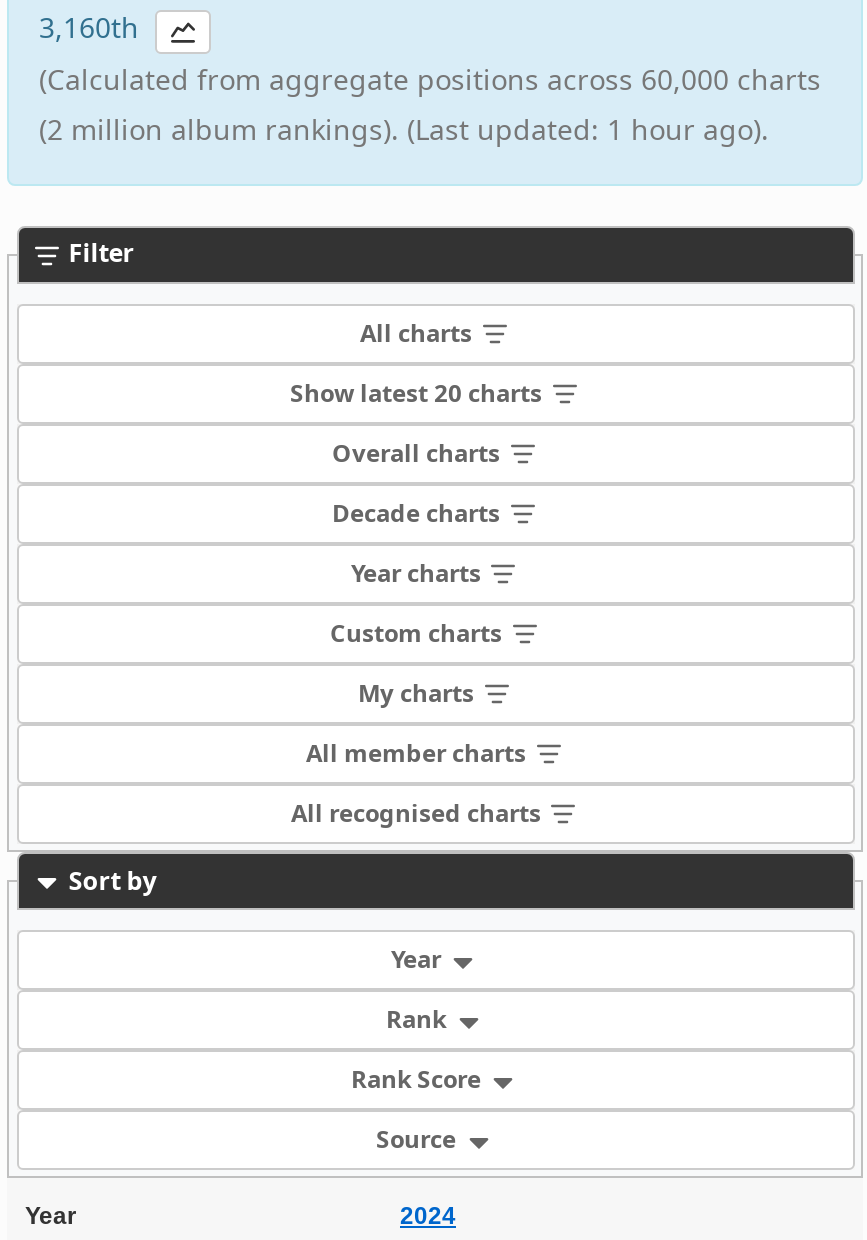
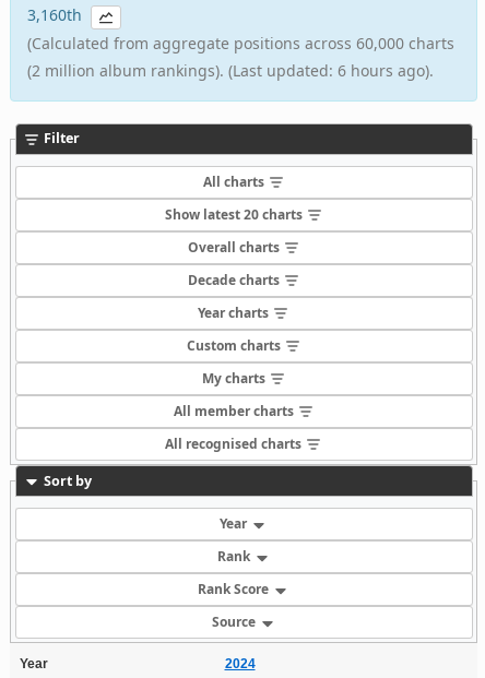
- (2 million album rankings). (Last updated: 1 hour ago).
+ (2 million album rankings). (Last updated: 6 hours ago).
